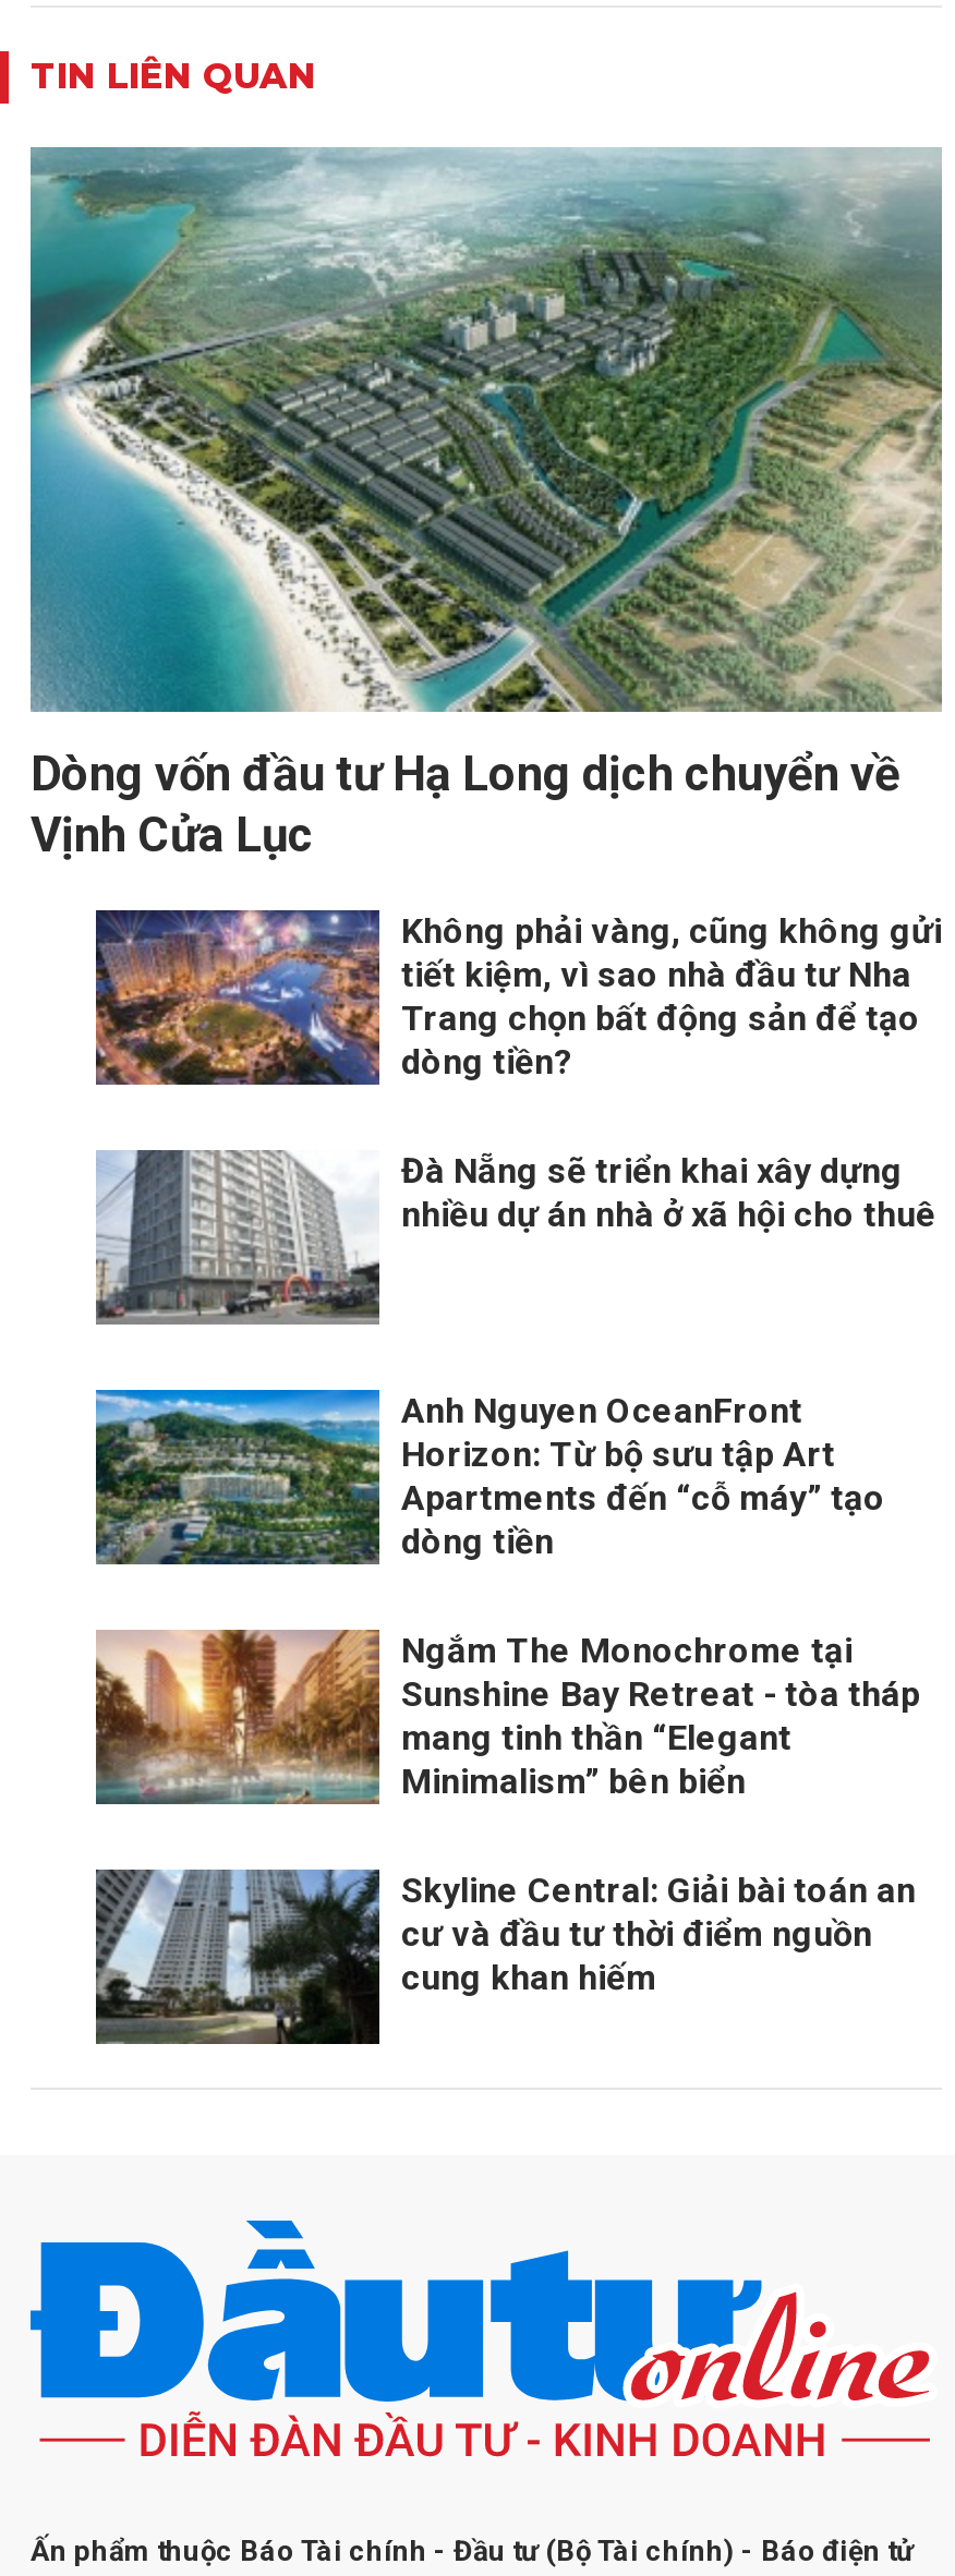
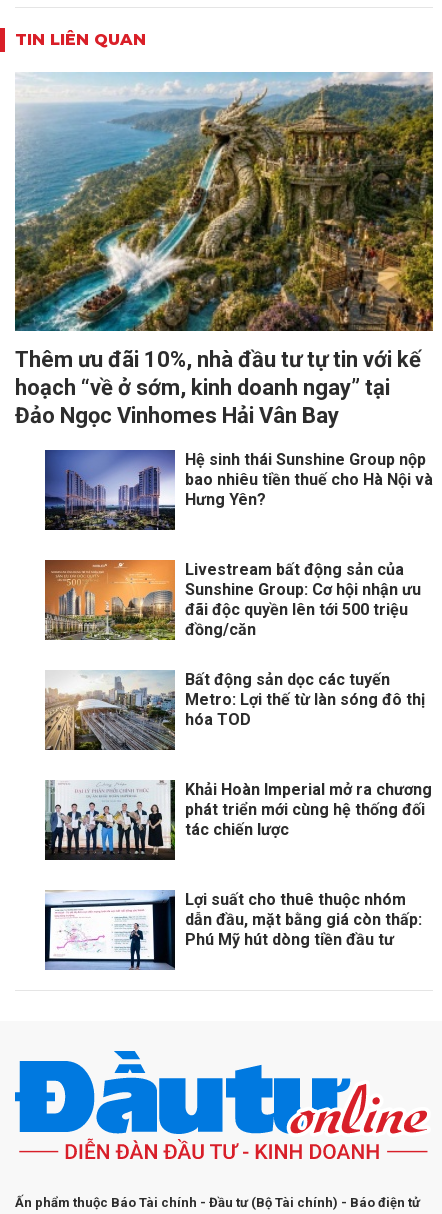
- [image]
- Dòng vốn đầu tư Hạ Long dịch chuyển về
- Vịnh Cửa Lục
+ [image]
+ Thêm ưu đãi 10%, nhà đầu tư tự tin với kế
+ hoạch “về ở sớm, kinh doanh ngay” tại
+ Đảo Ngọc Vinhomes Hải Vân Bay

- [image]
- Không phải vàng, cũng không gửi
- tiết kiệm, vì sao nhà đầu tư Nha
- Trang chọn bất động sản để tạo
- dòng tiền?
+ [image]
+ Hệ sinh thái Sunshine Group nộp
+ bao nhiêu tiền thuế cho Hà Nội và
+ Hưng Yên?

- [image]
- Đà Nẵng sẽ triển khai xây dựng
- nhiều dự án nhà ở xã hội cho thuê
+ [image]
+ Livestream bất động sản của
+ Sunshine Group: Cơ hội nhận ưu
+ đãi độc quyền lên tới 500 triệu
+ đồng/căn

- [image]
- Anh Nguyen OceanFront
- Horizon: Từ bộ sưu tập Art
- Apartments đến “cỗ máy” tạo
- dòng tiền
+ [image]
+ Bất động sản dọc các tuyến
+ Metro: Lợi thế từ làn sóng đô thị
+ hóa TOD

- [image]
- Ngắm The Monochrome tại
- Sunshine Bay Retreat - tòa tháp
- mang tinh thần “Elegant
- Minimalism” bên biển
+ [image]
+ Khải Hoàn Imperial mở ra chương
+ phát triển mới cùng hệ thống đối
+ tác chiến lược

- [image]
- Skyline Central: Giải bài toán an
- cư và đầu tư thời điểm nguồn
- cung khan hiếm
+ [image]
+ Lợi suất cho thuê thuộc nhóm
+ dẫn đầu, mặt bằng giá còn thấp:
+ Phú Mỹ hút dòng tiền đầu tư
